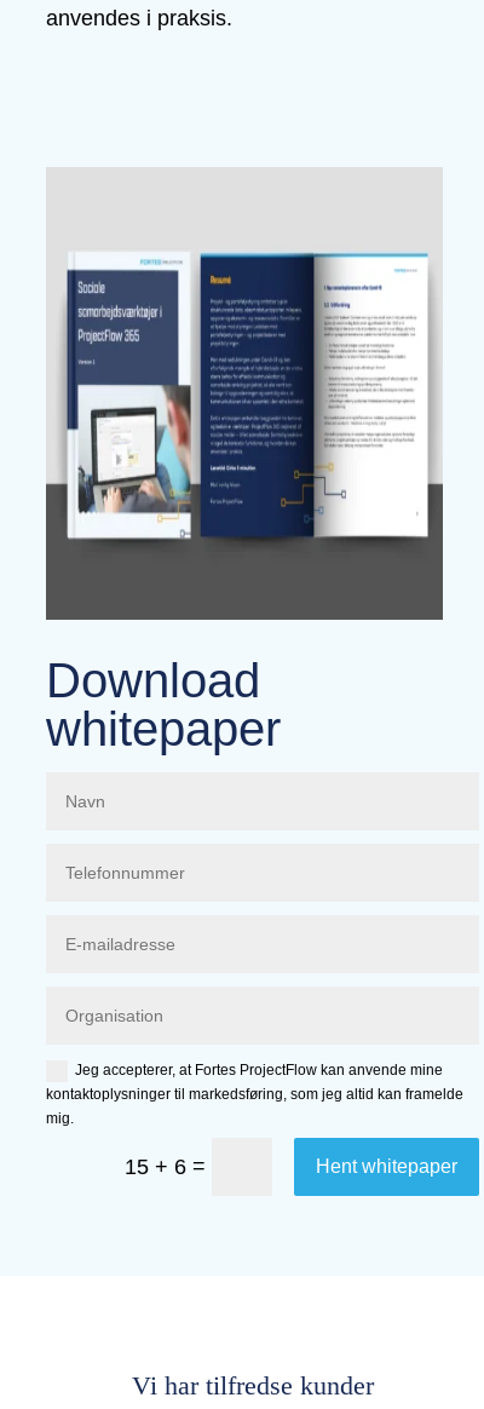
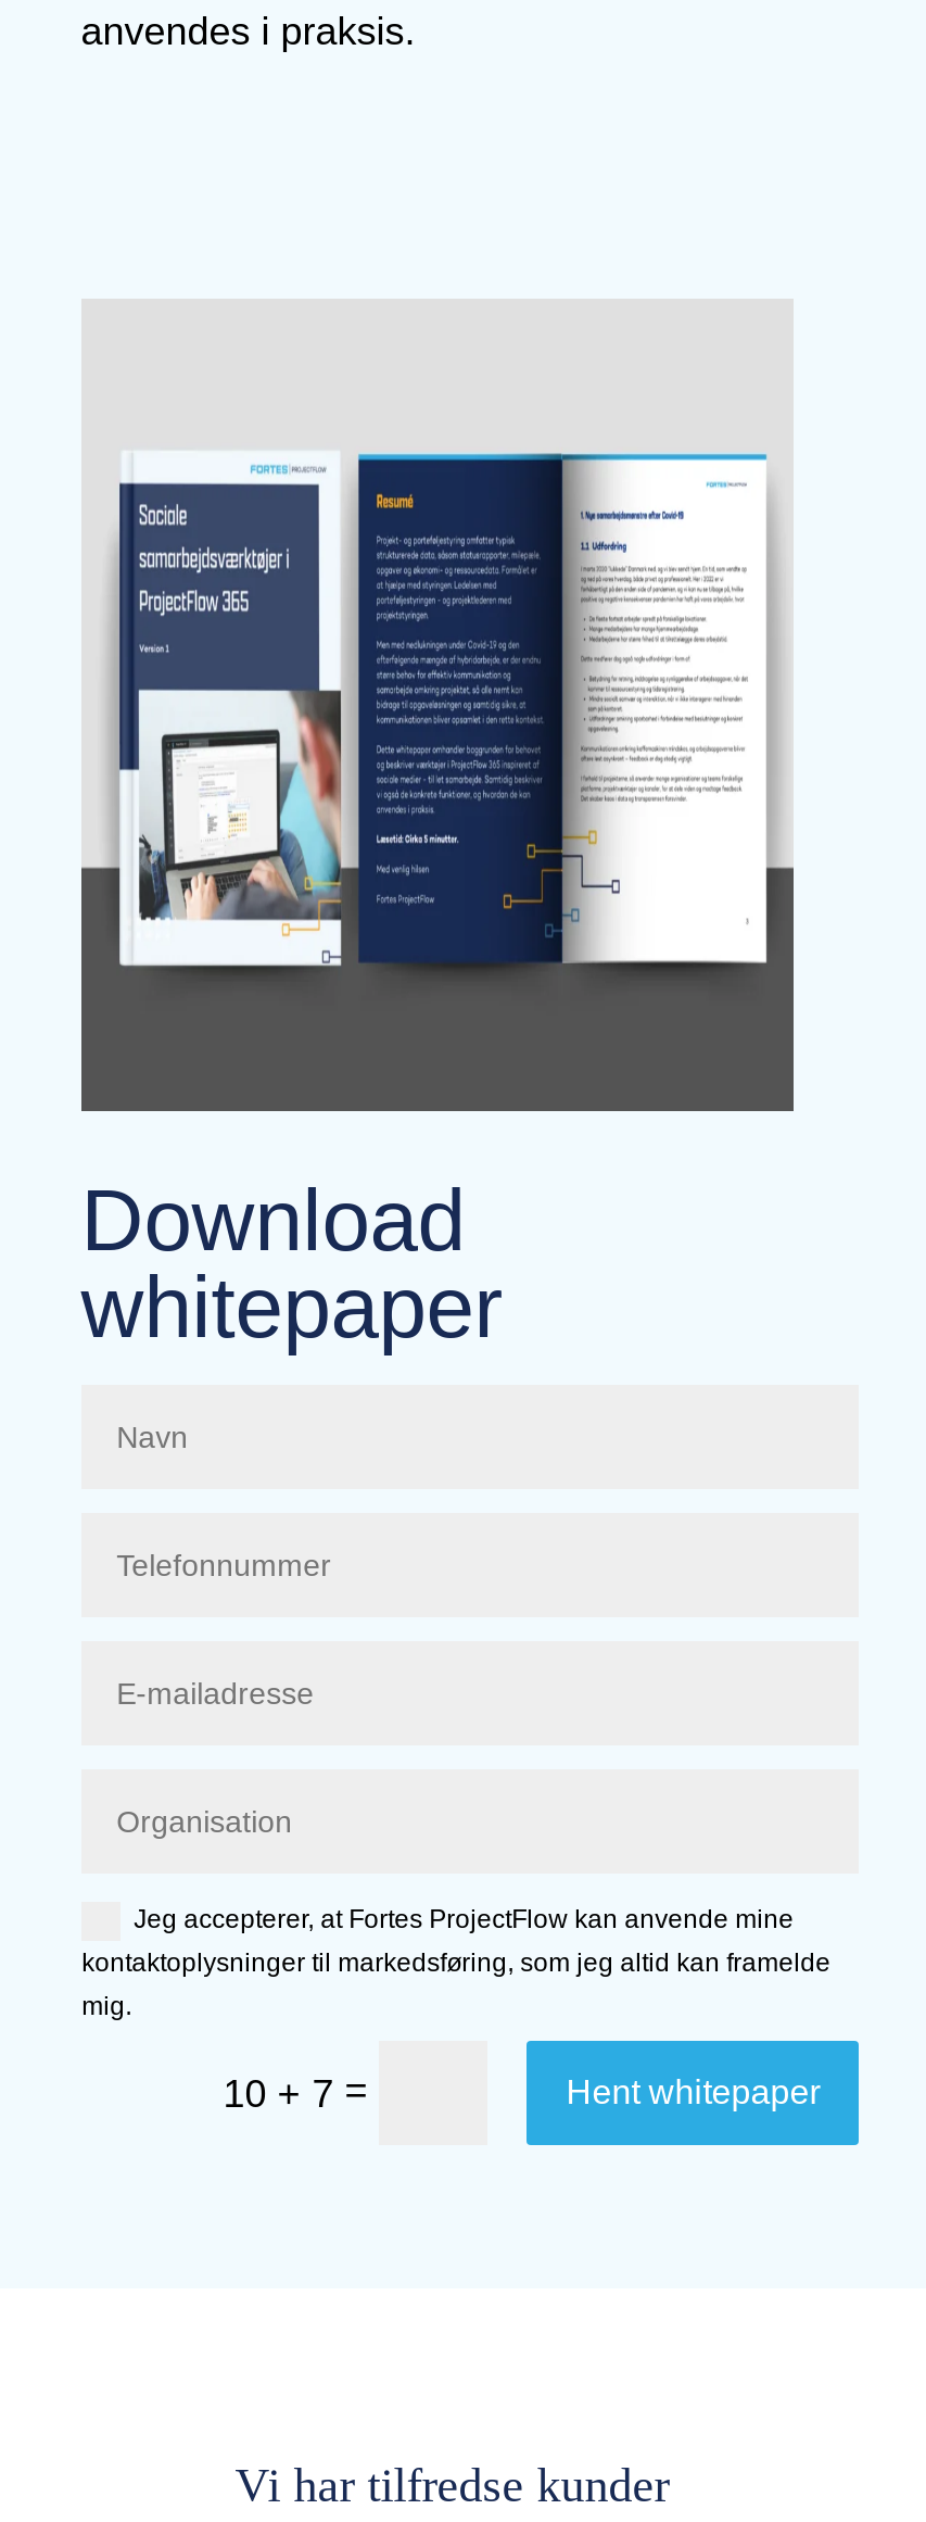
- 15 + 6 =
+ 10 + 7 =
